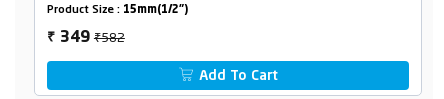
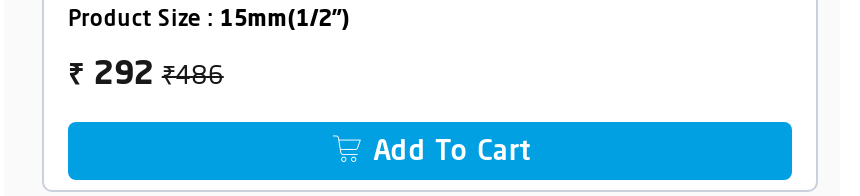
- ₹ 349 ₹582
+ ₹ 292 ₹486
